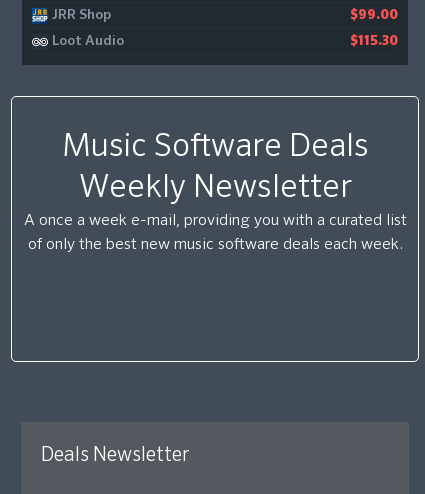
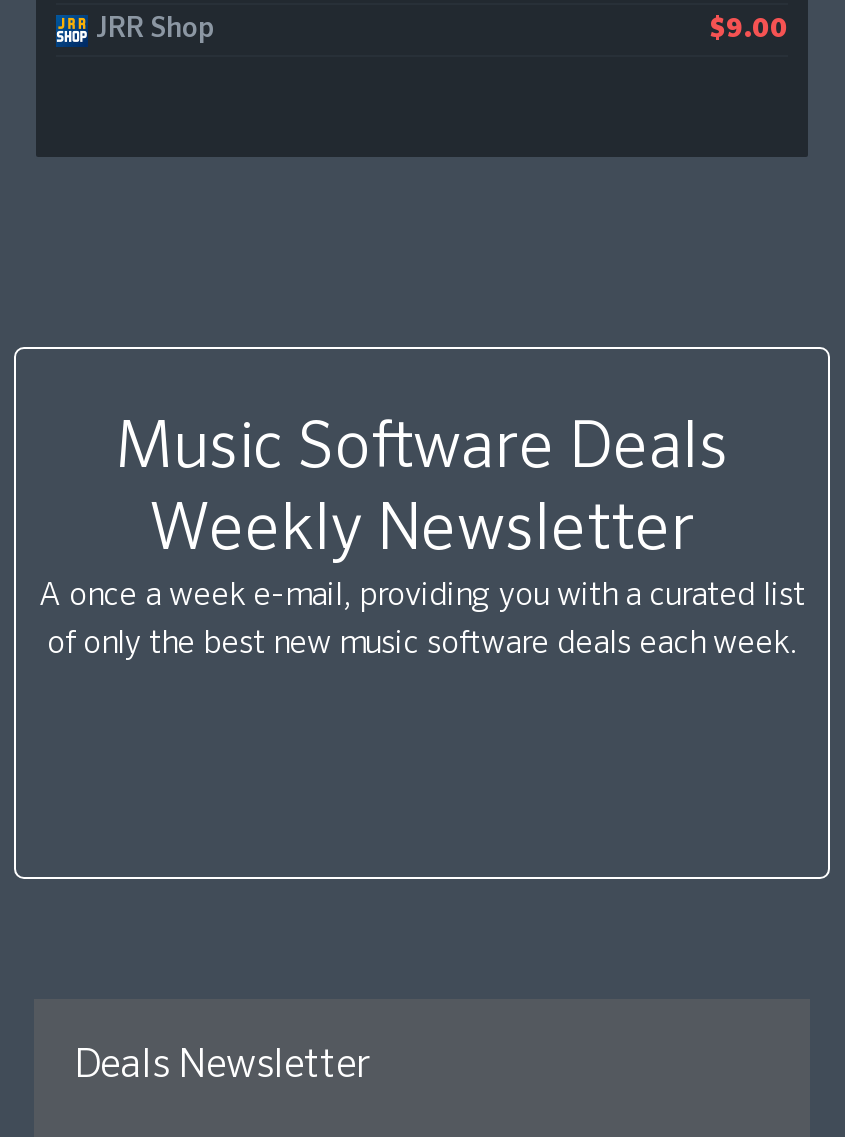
- $99.00
- Loot Audio
- $115.30
+ $9.00
